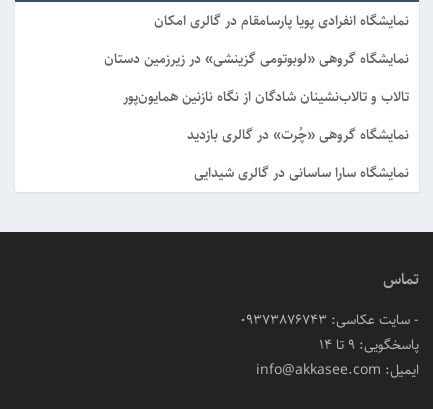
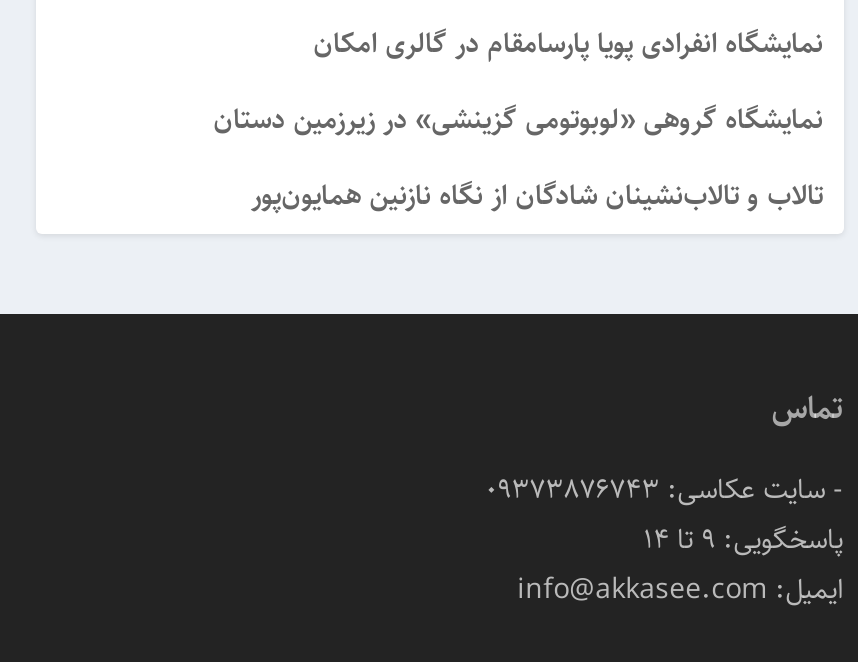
- نمایشگاه گروهی «چُرت» در گالری بازدید
- نمایشگاه سارا ساسانی در گالری شیدایی
